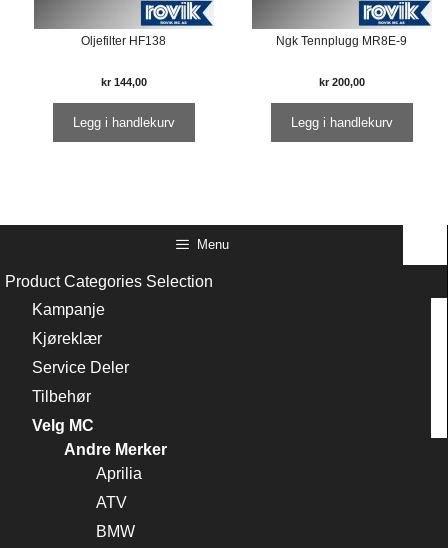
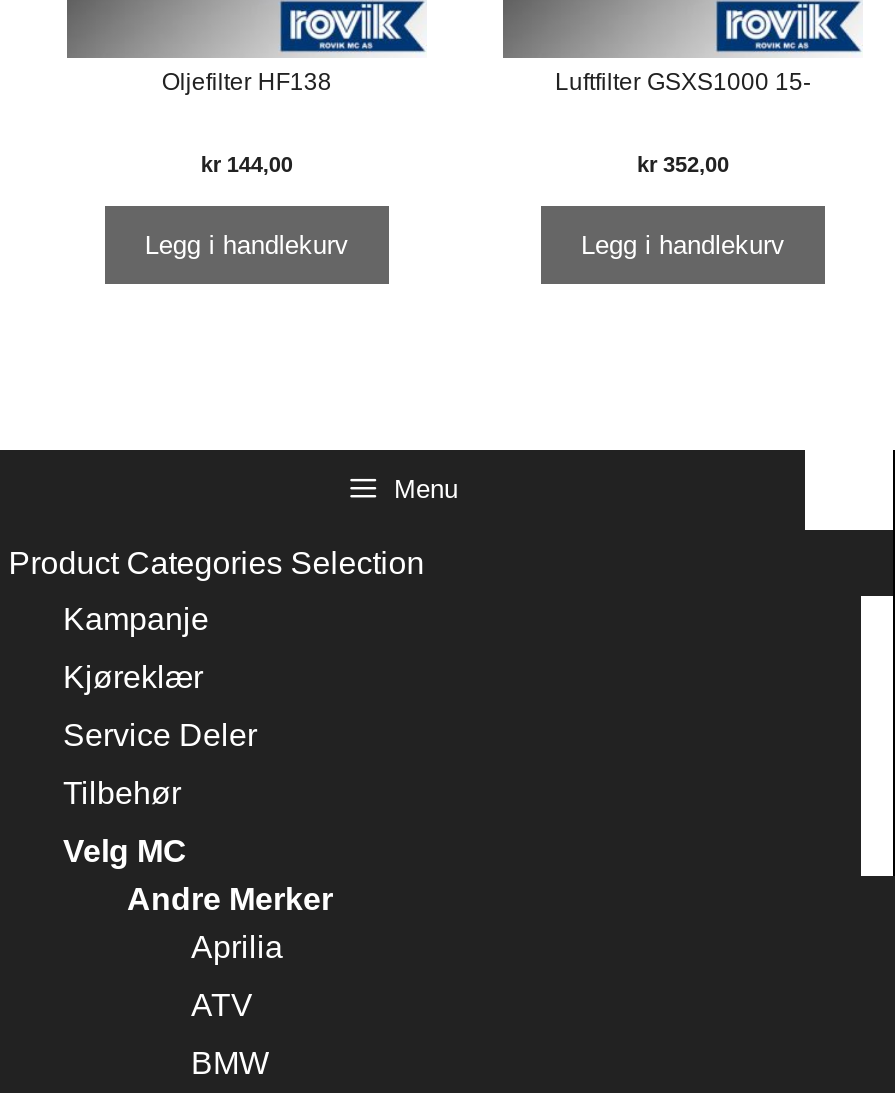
- Ngk Tennplugg MR8E-9
+ Luftfilter GSXS1000 15-

- kr 200,00
+ kr 352,00
